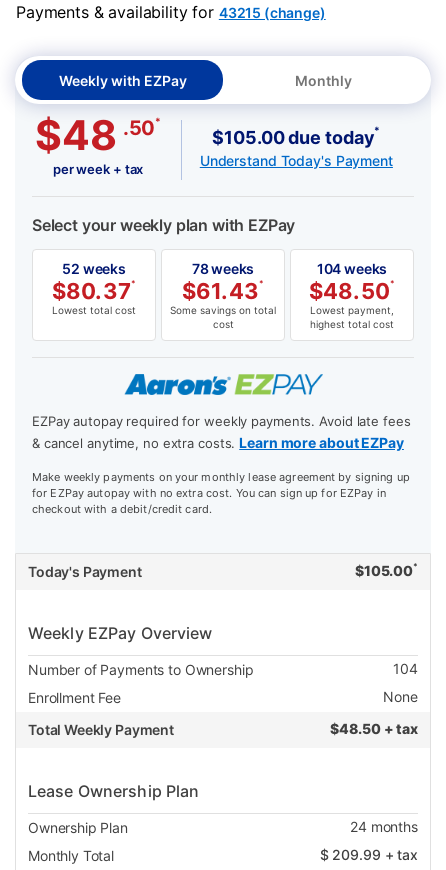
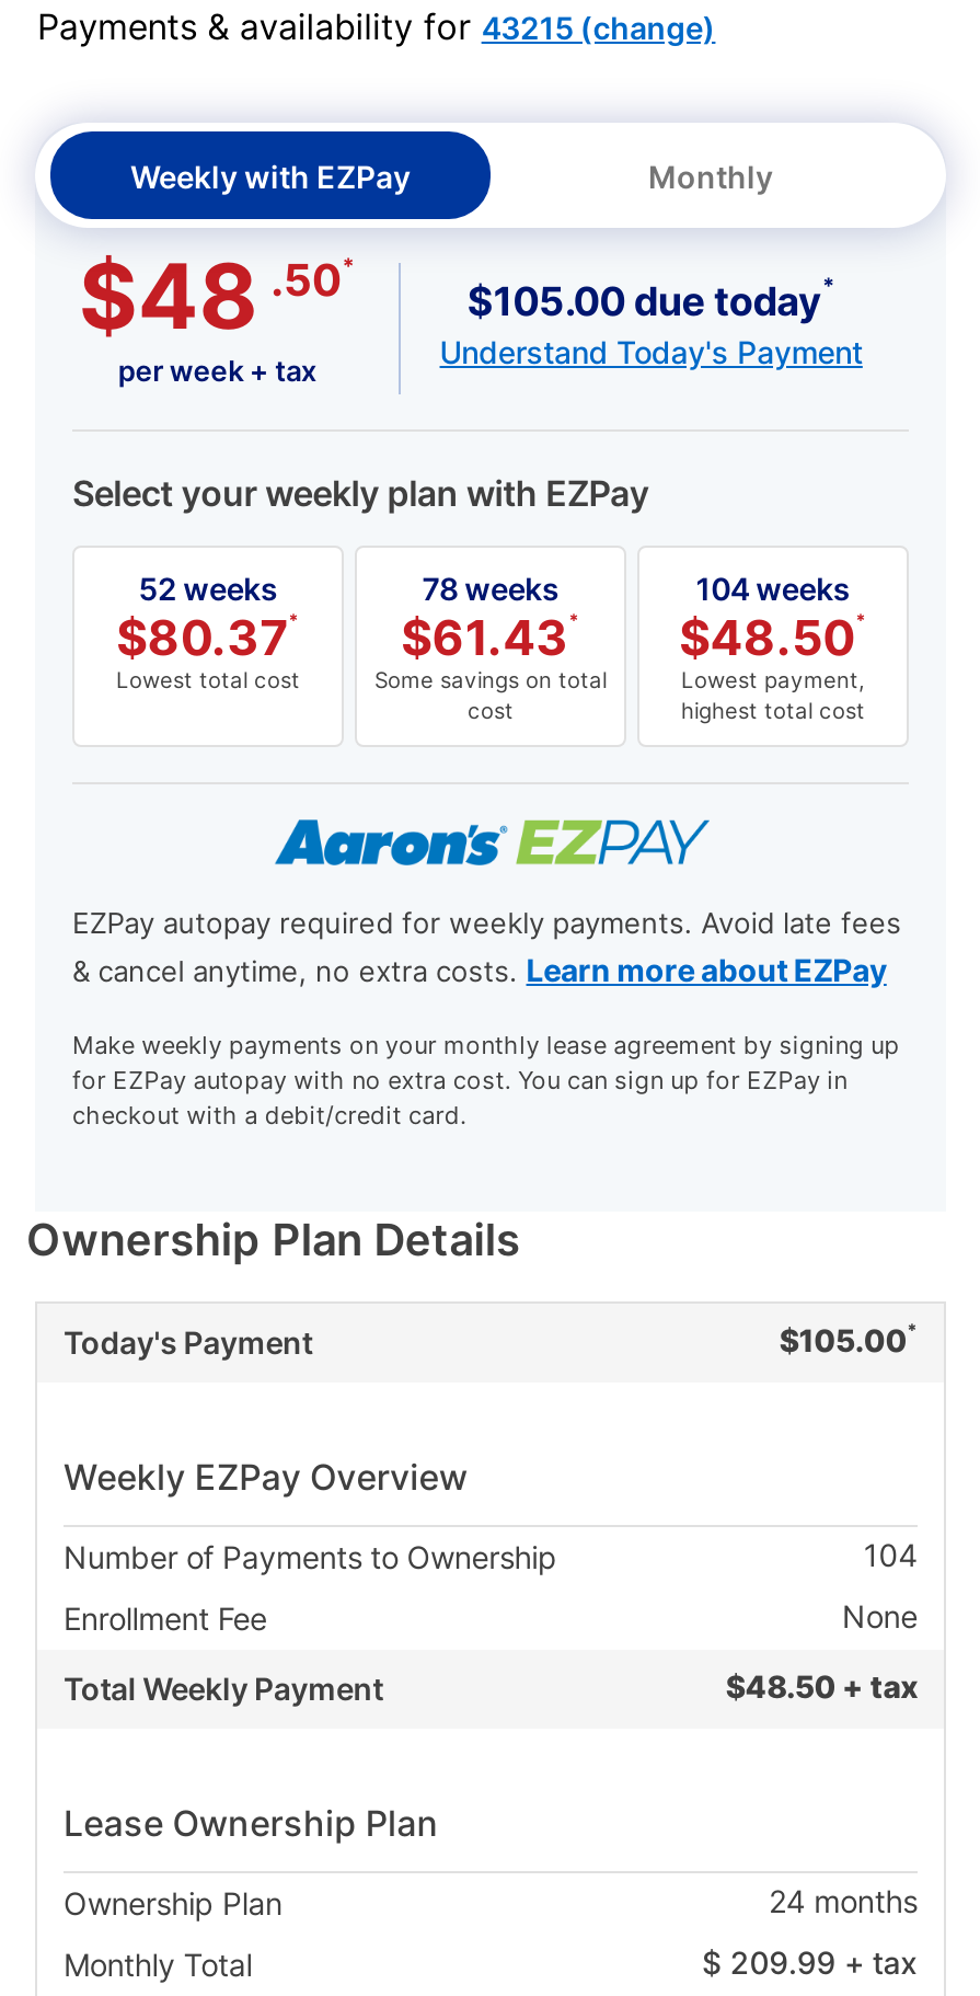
+ Ownership Plan Details
